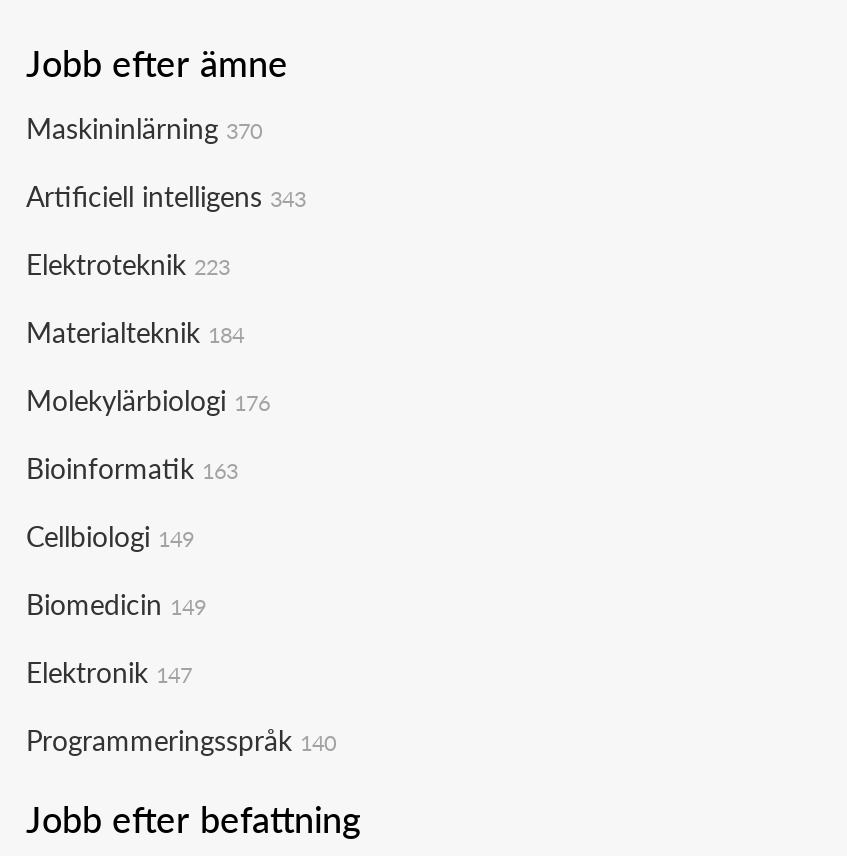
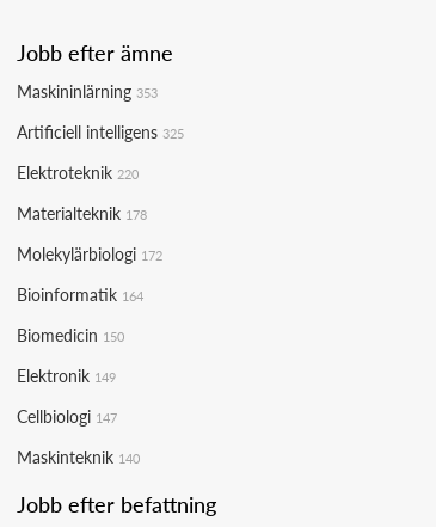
- Maskininlärning 370
+ Maskininlärning 353

- Artificiell intelligens 343
+ Artificiell intelligens 325

- Elektroteknik 223
+ Elektroteknik 220

- Materialteknik 184
+ Materialteknik 178

- Molekylärbiologi 176
+ Molekylärbiologi 172

- Bioinformatik 163
+ Bioinformatik 164

- Cellbiologi 149
+ Biomedicin 150

- Biomedicin 149
+ Elektronik 149

- Elektronik 147
+ Cellbiologi 147

- Programmeringsspråk 140
+ Maskinteknik 140
